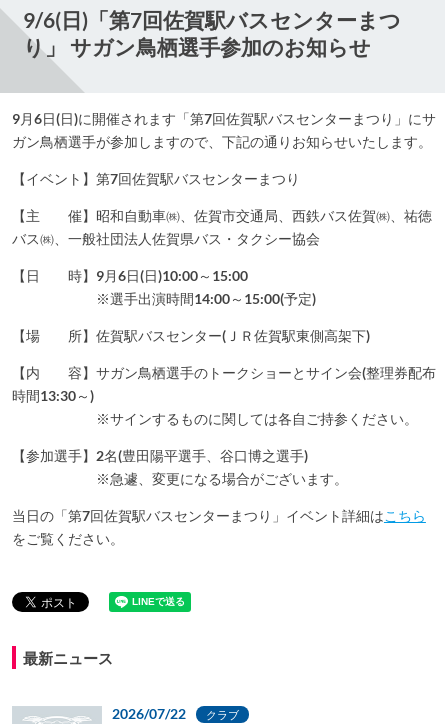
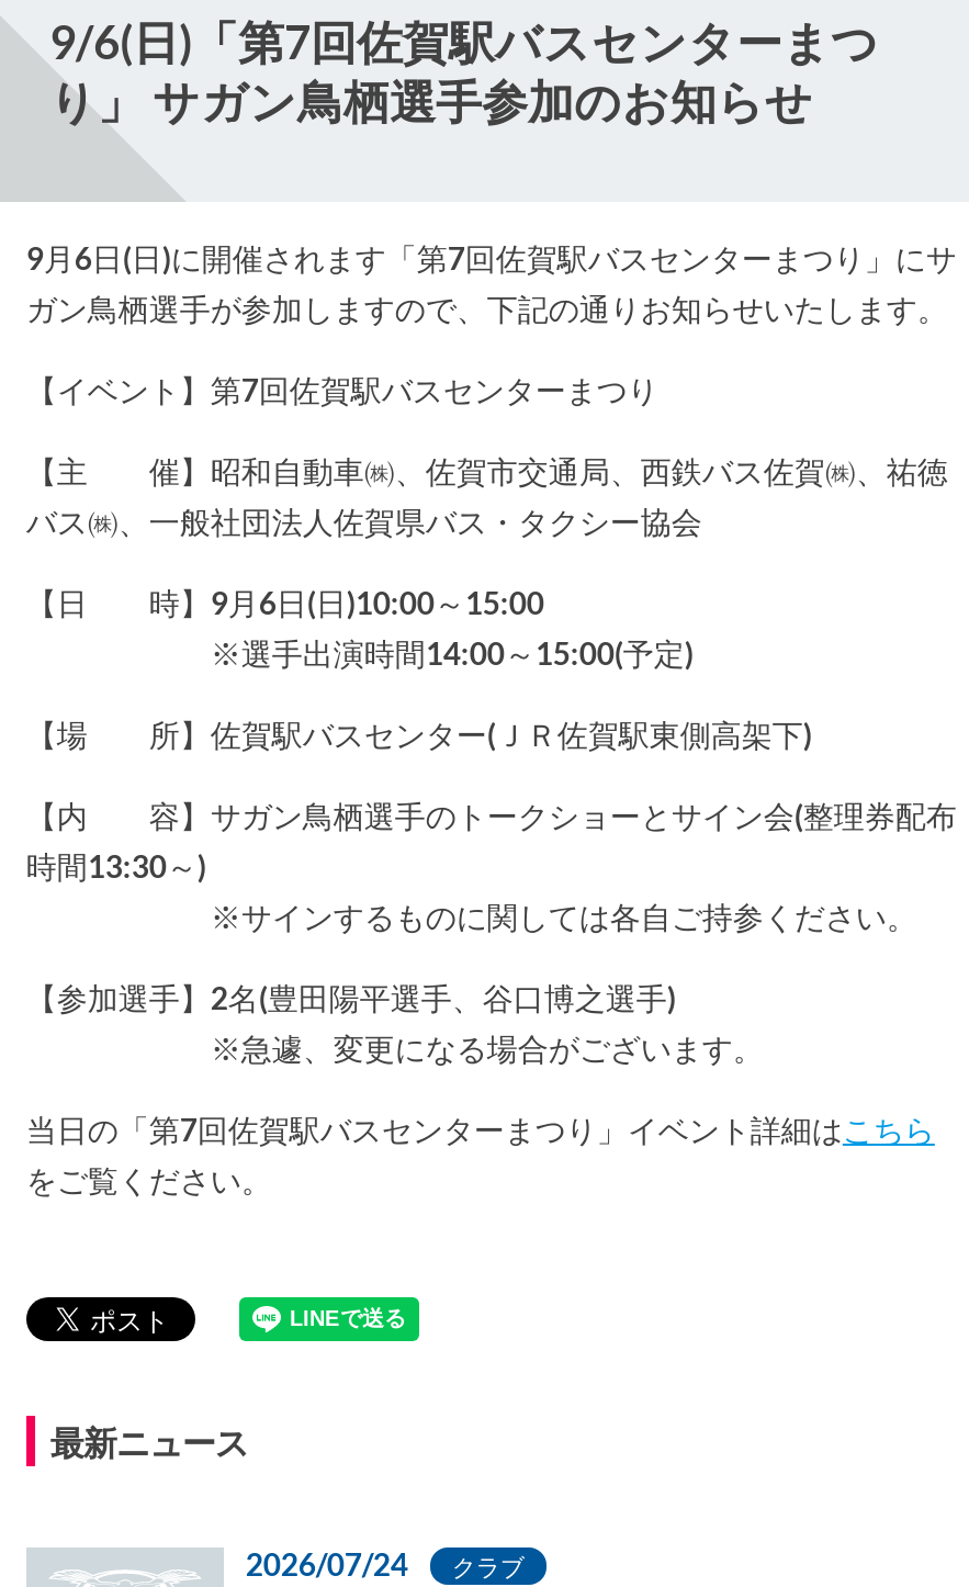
- 2026/07/22 クラブ
+ 2026/07/24 クラブ
